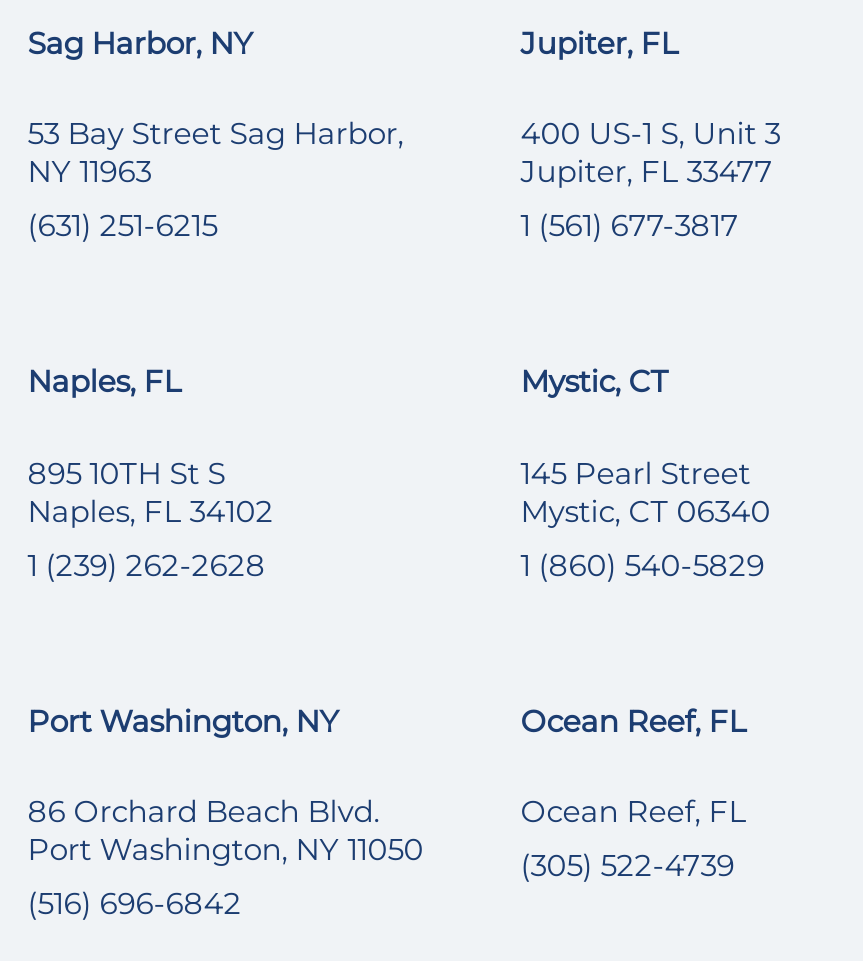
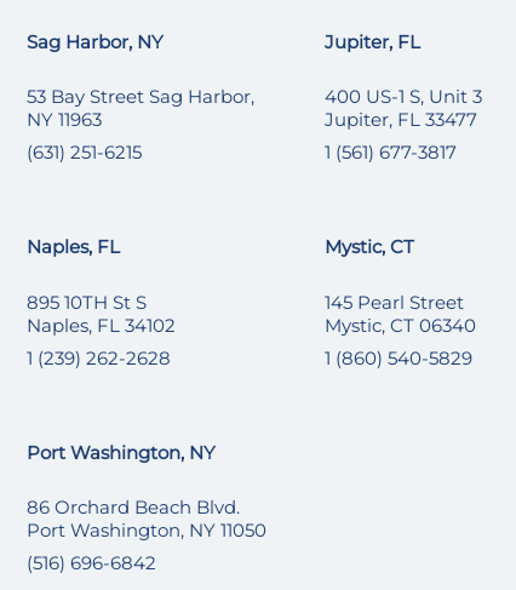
- Ocean Reef, FL
- Ocean Reef, FL
- (305) 522-4739
